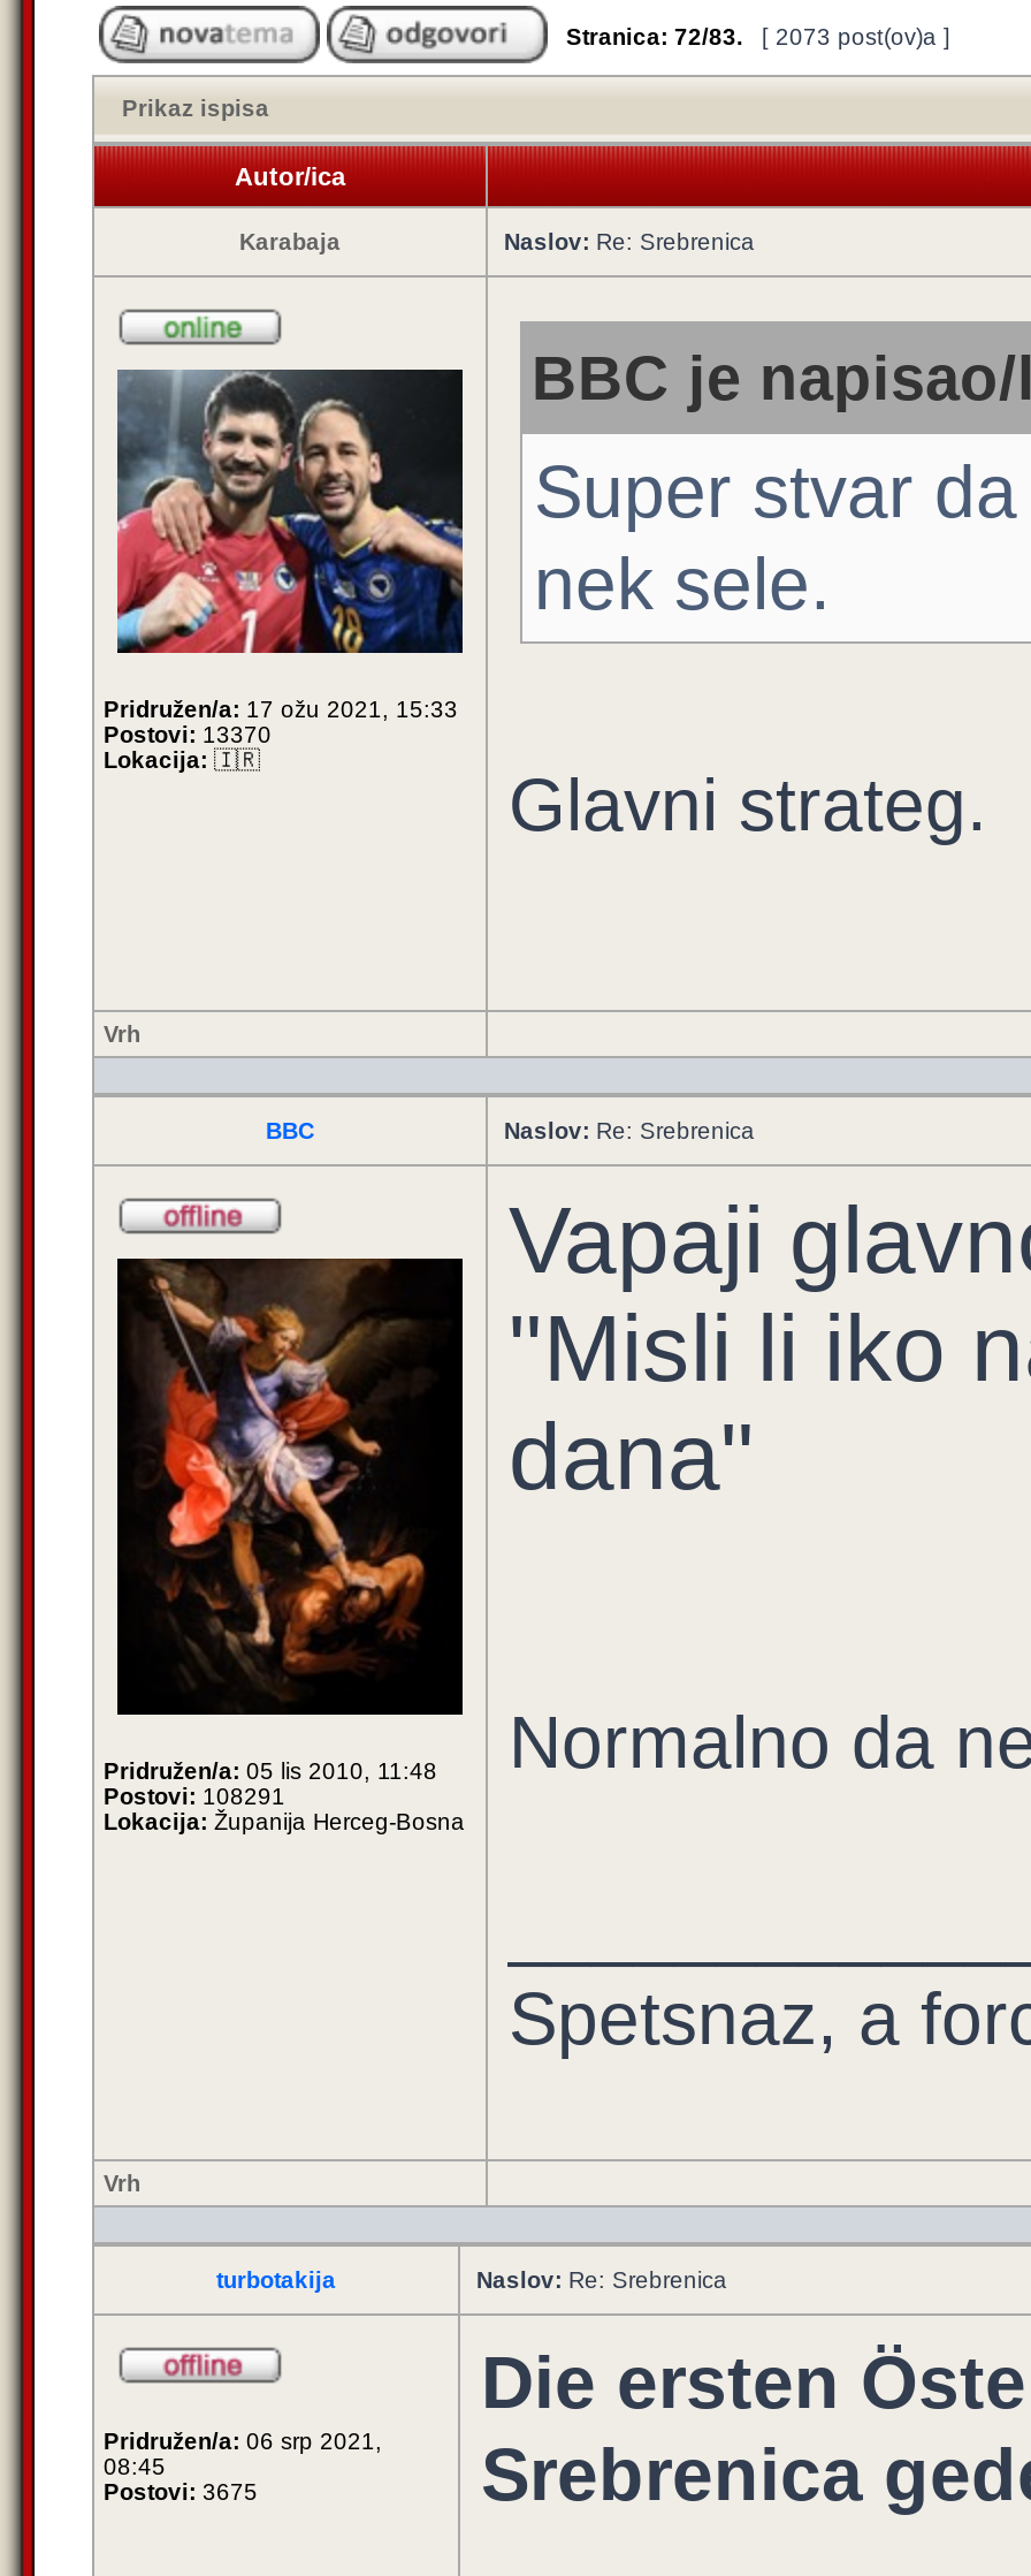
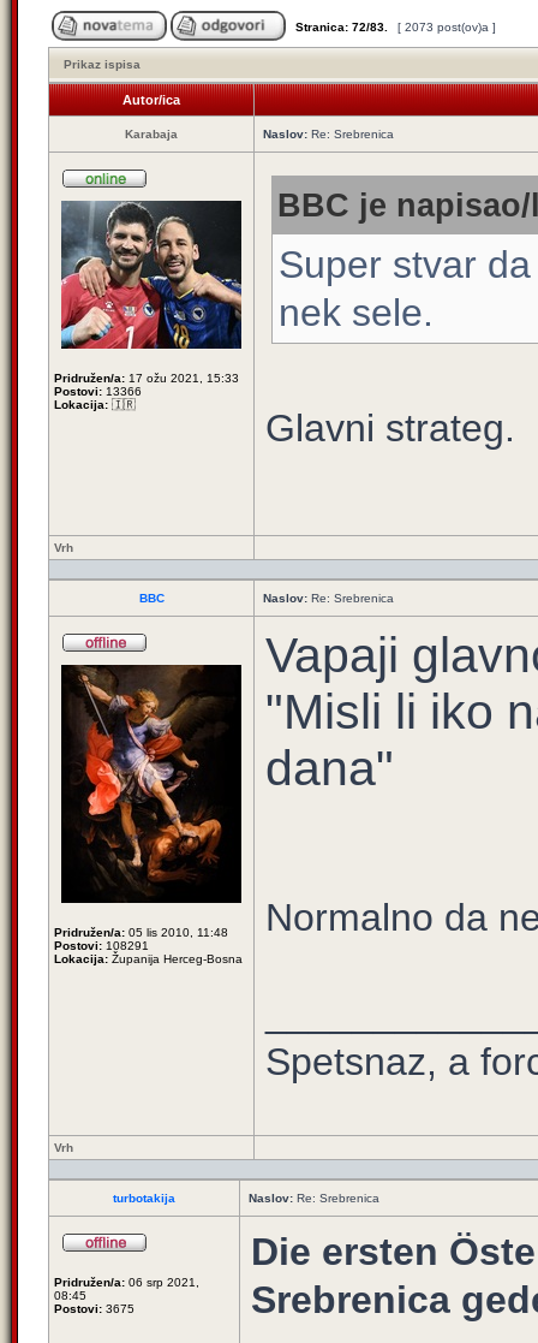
- Postovi: 13370
+ Postovi: 13366
